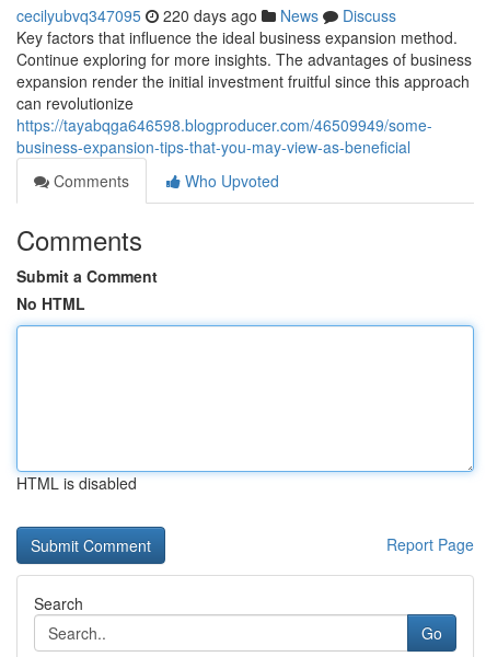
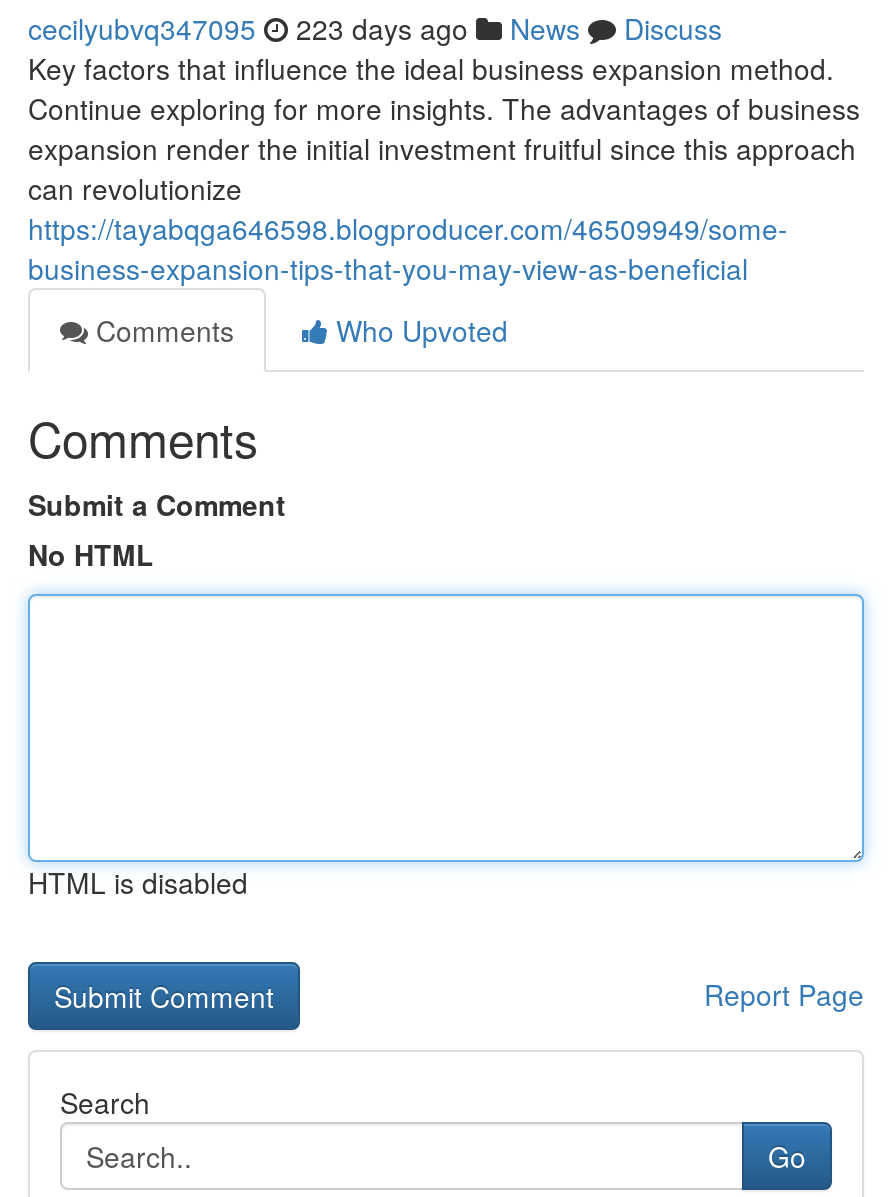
- cecilyubvq347095 220 days ago News Discuss
+ cecilyubvq347095 223 days ago News Discuss
